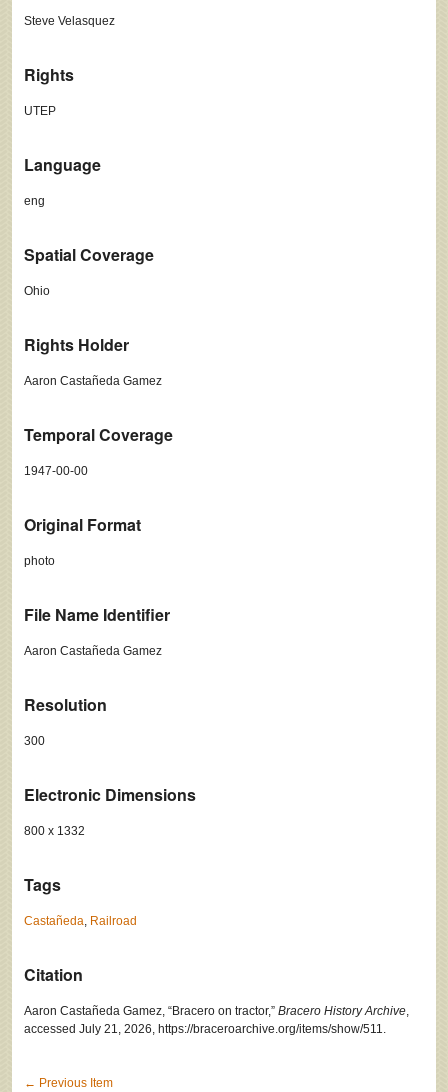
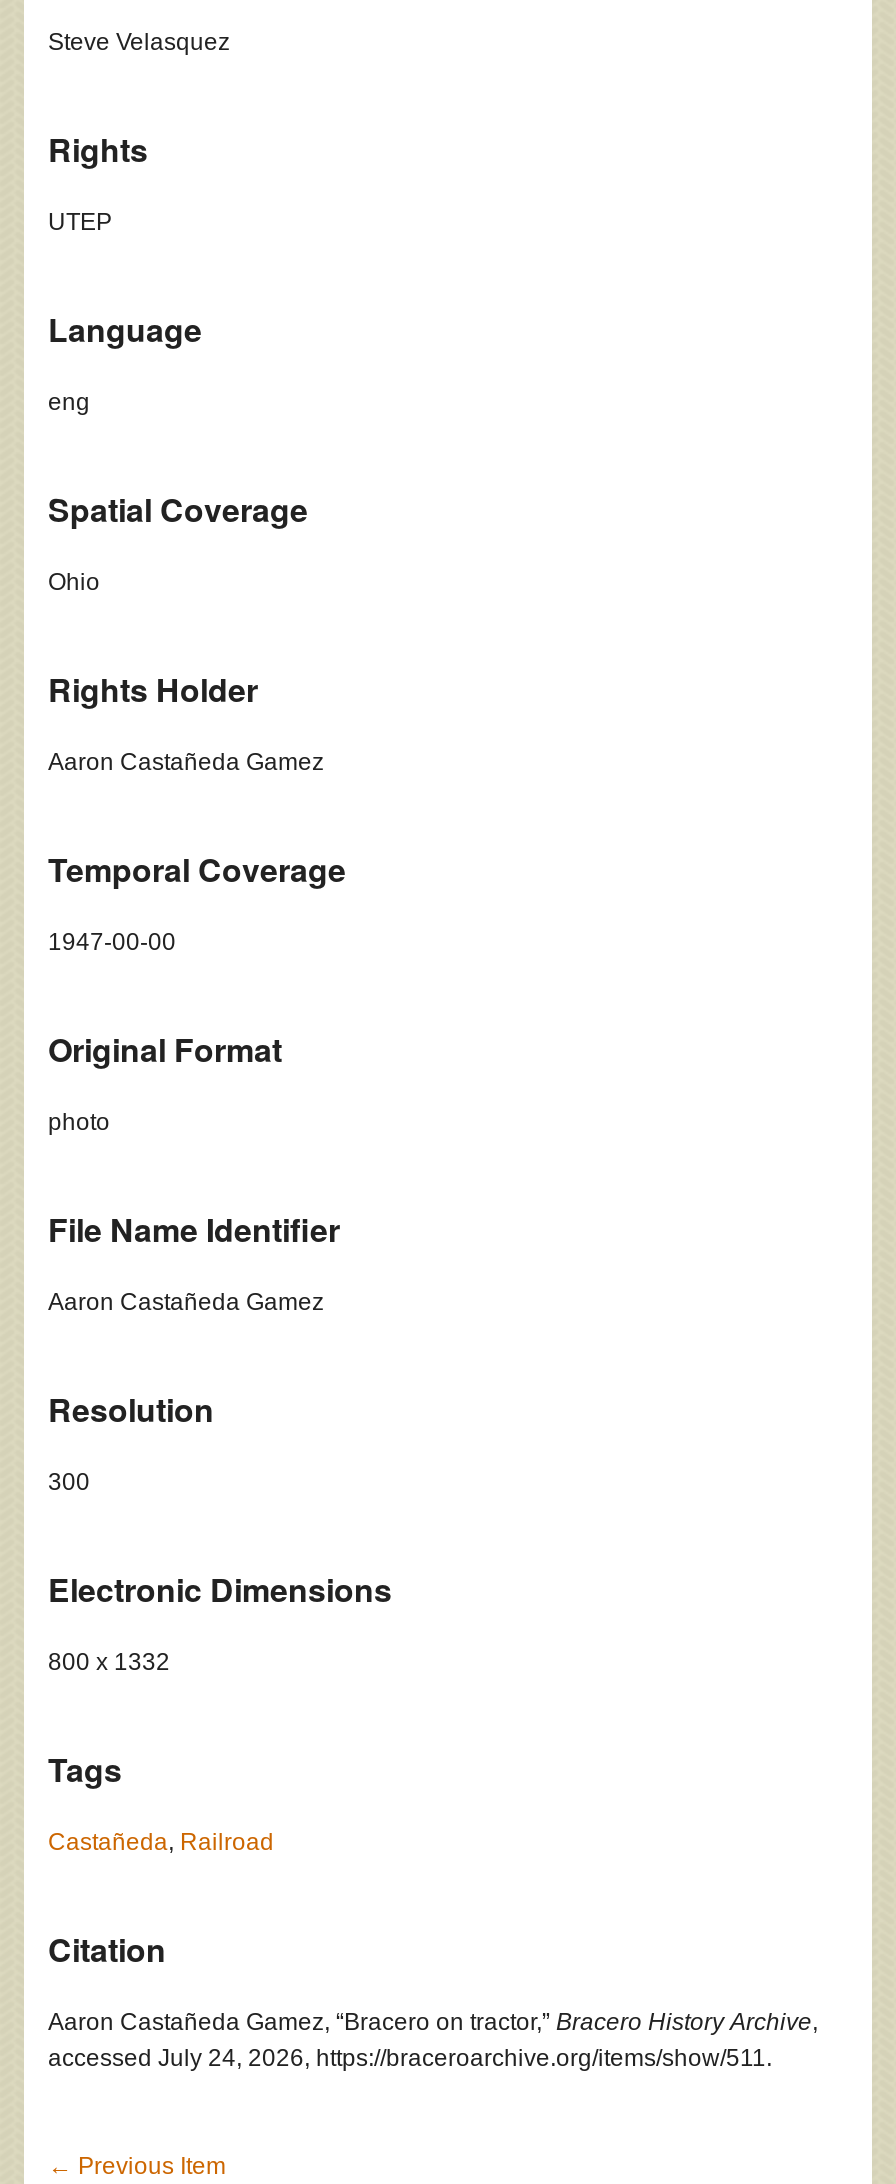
- accessed July 21, 2026, https://braceroarchive.org/items/show/511.
+ accessed July 24, 2026, https://braceroarchive.org/items/show/511.
